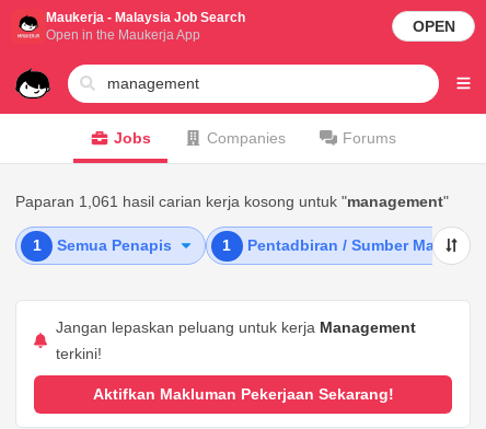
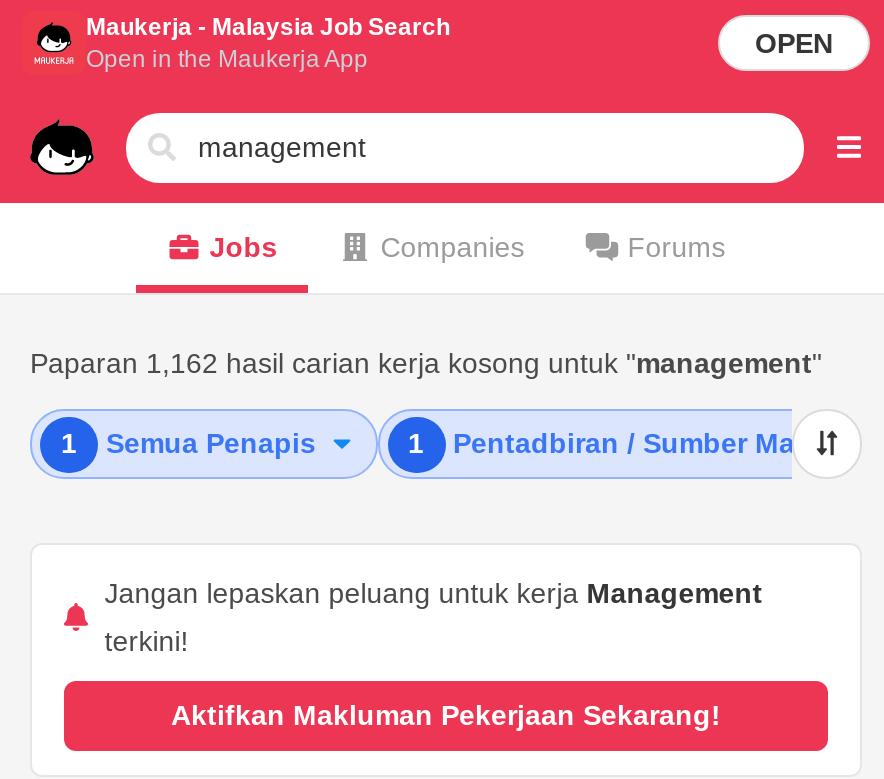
- Paparan 1,061 hasil carian kerja kosong untuk "management"
+ Paparan 1,162 hasil carian kerja kosong untuk "management"
